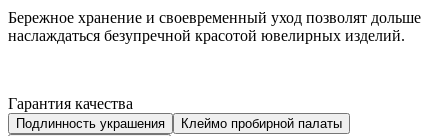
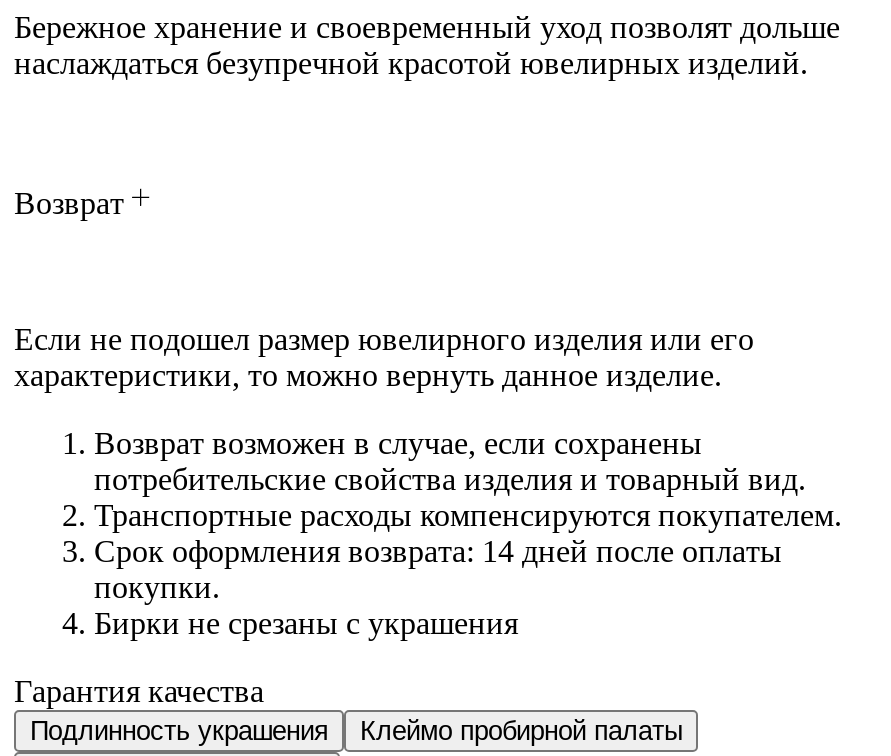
+ Возврат

+ Если не подошел размер ювелирного изделия или его
+ характеристики, то можно вернуть данное изделие.
+ Возврат возможен в случае, если сохранены
+ потребительские свойства изделия и товарный вид.
+ Транспортные расходы компенсируются покупателем.
+ Срок оформления возврата: 14 дней после оплаты
+ покупки.
+ Бирки не срезаны с украшения
